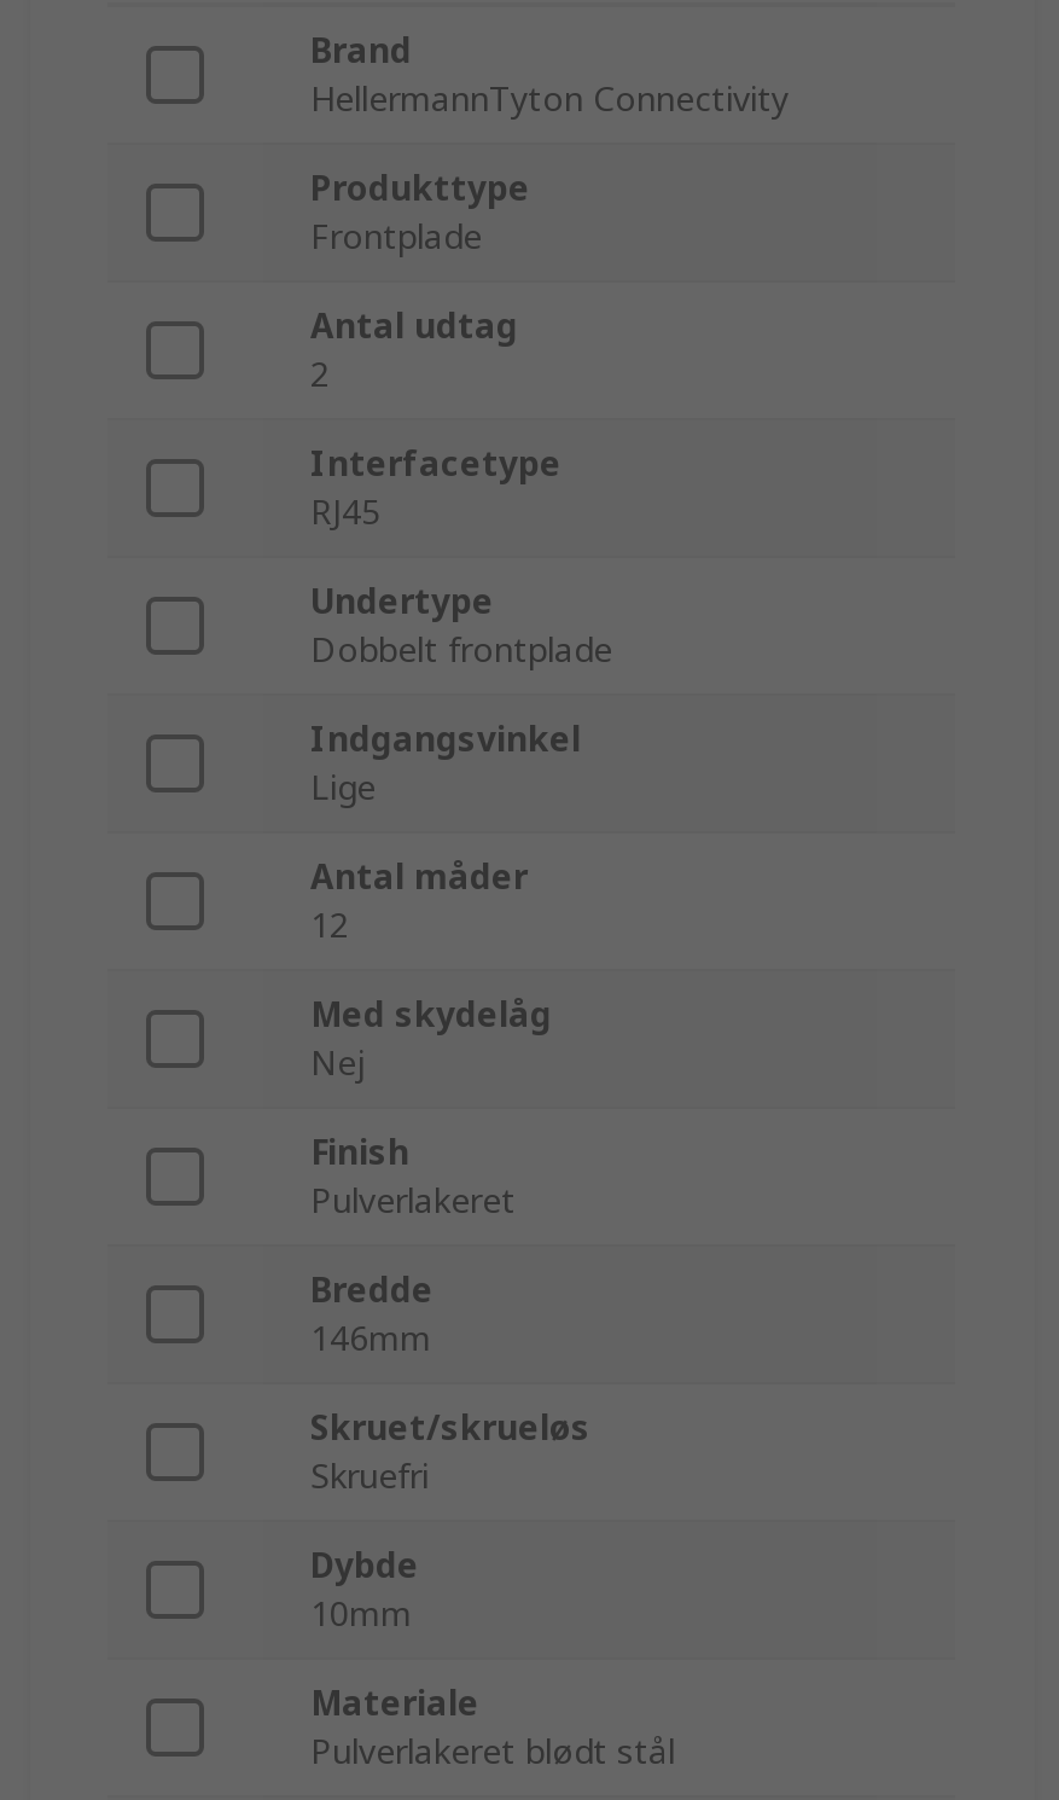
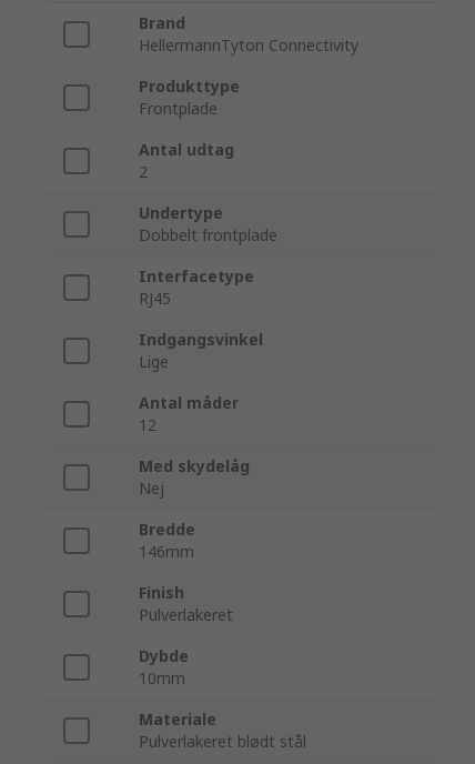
moved down: Interfacetype | RJ45

moved down: Finish | Pulverlakeret

- Skruet/skrueløs
- Skruefri
